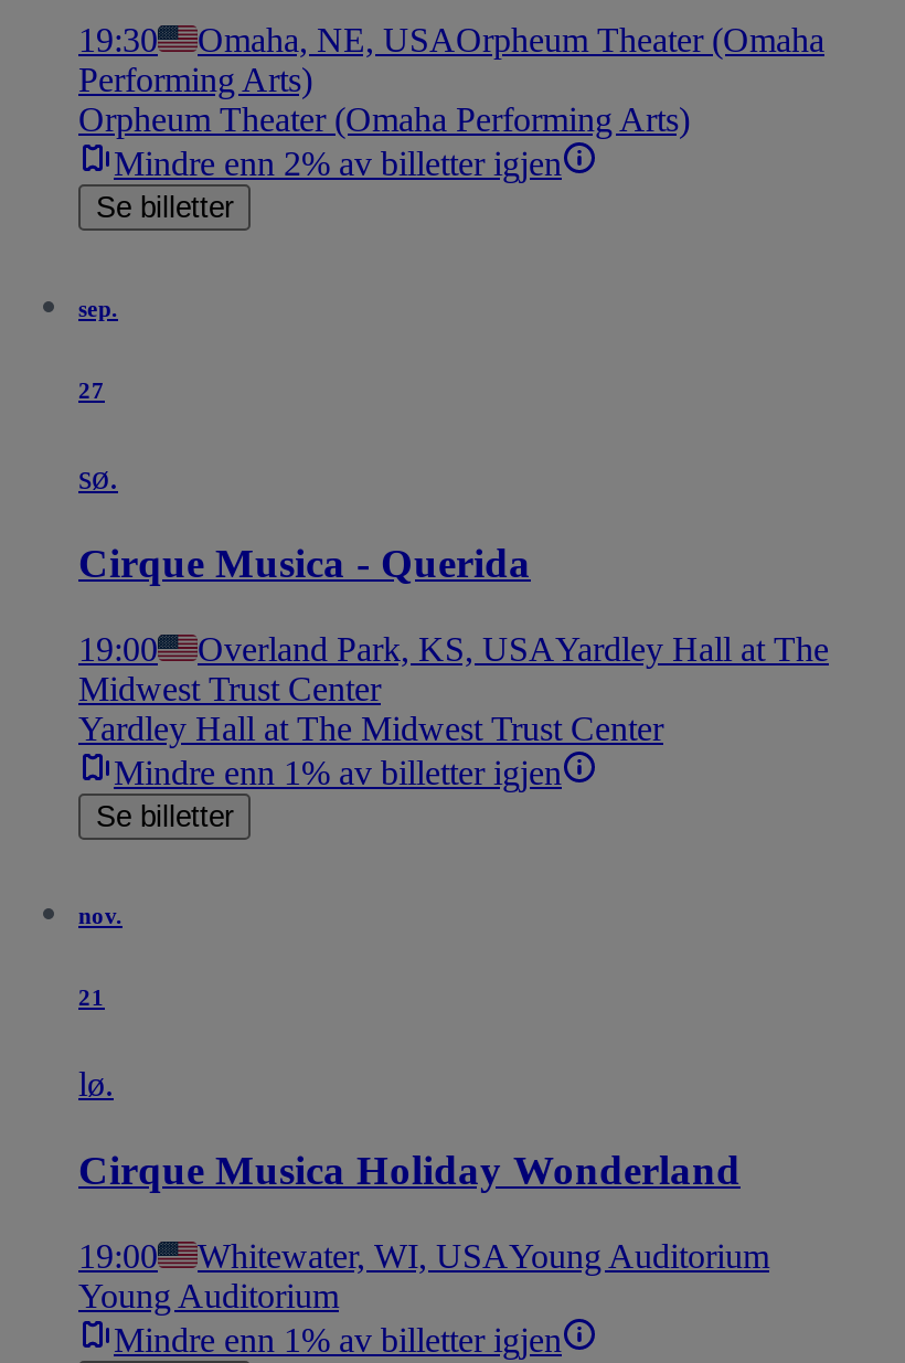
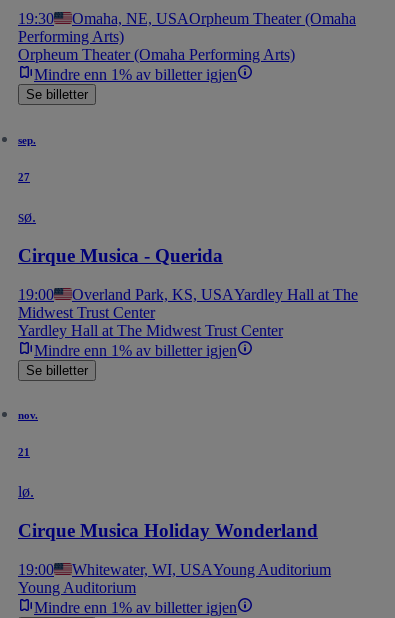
- Mindre enn 2% av billetter igjen
+ Mindre enn 1% av billetter igjen
